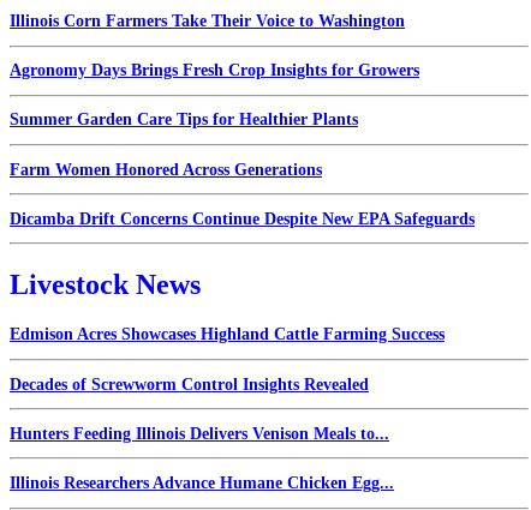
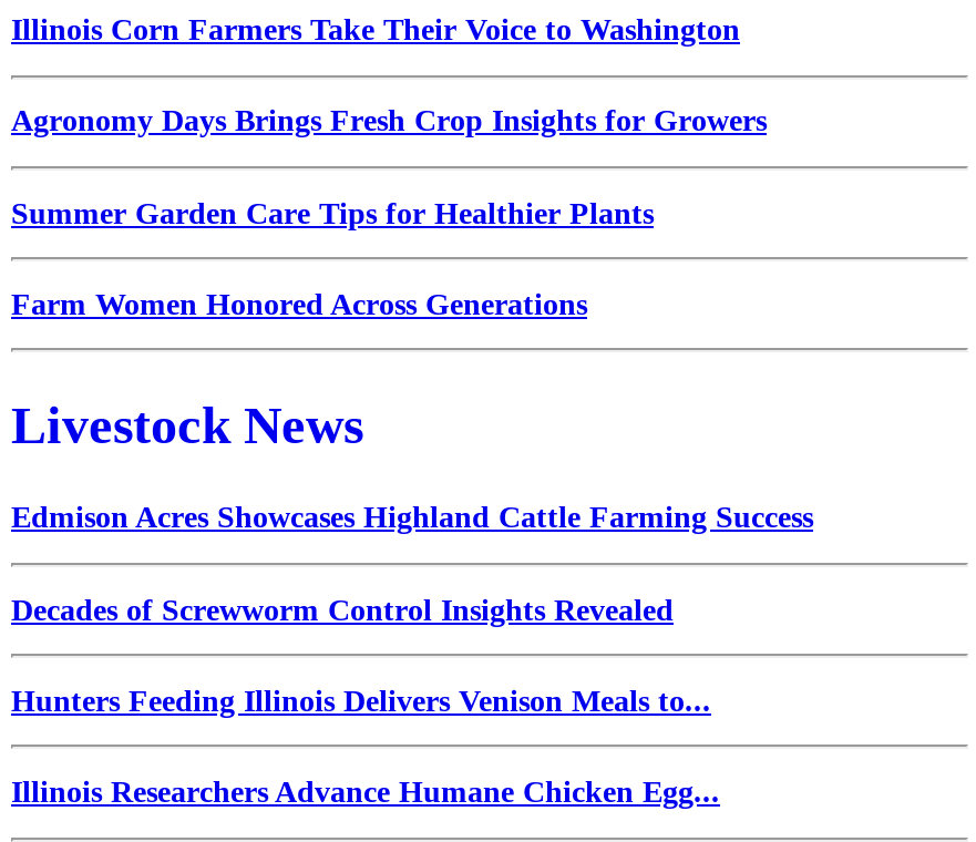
- Dicamba Drift Concerns Continue Despite New EPA Safeguards
